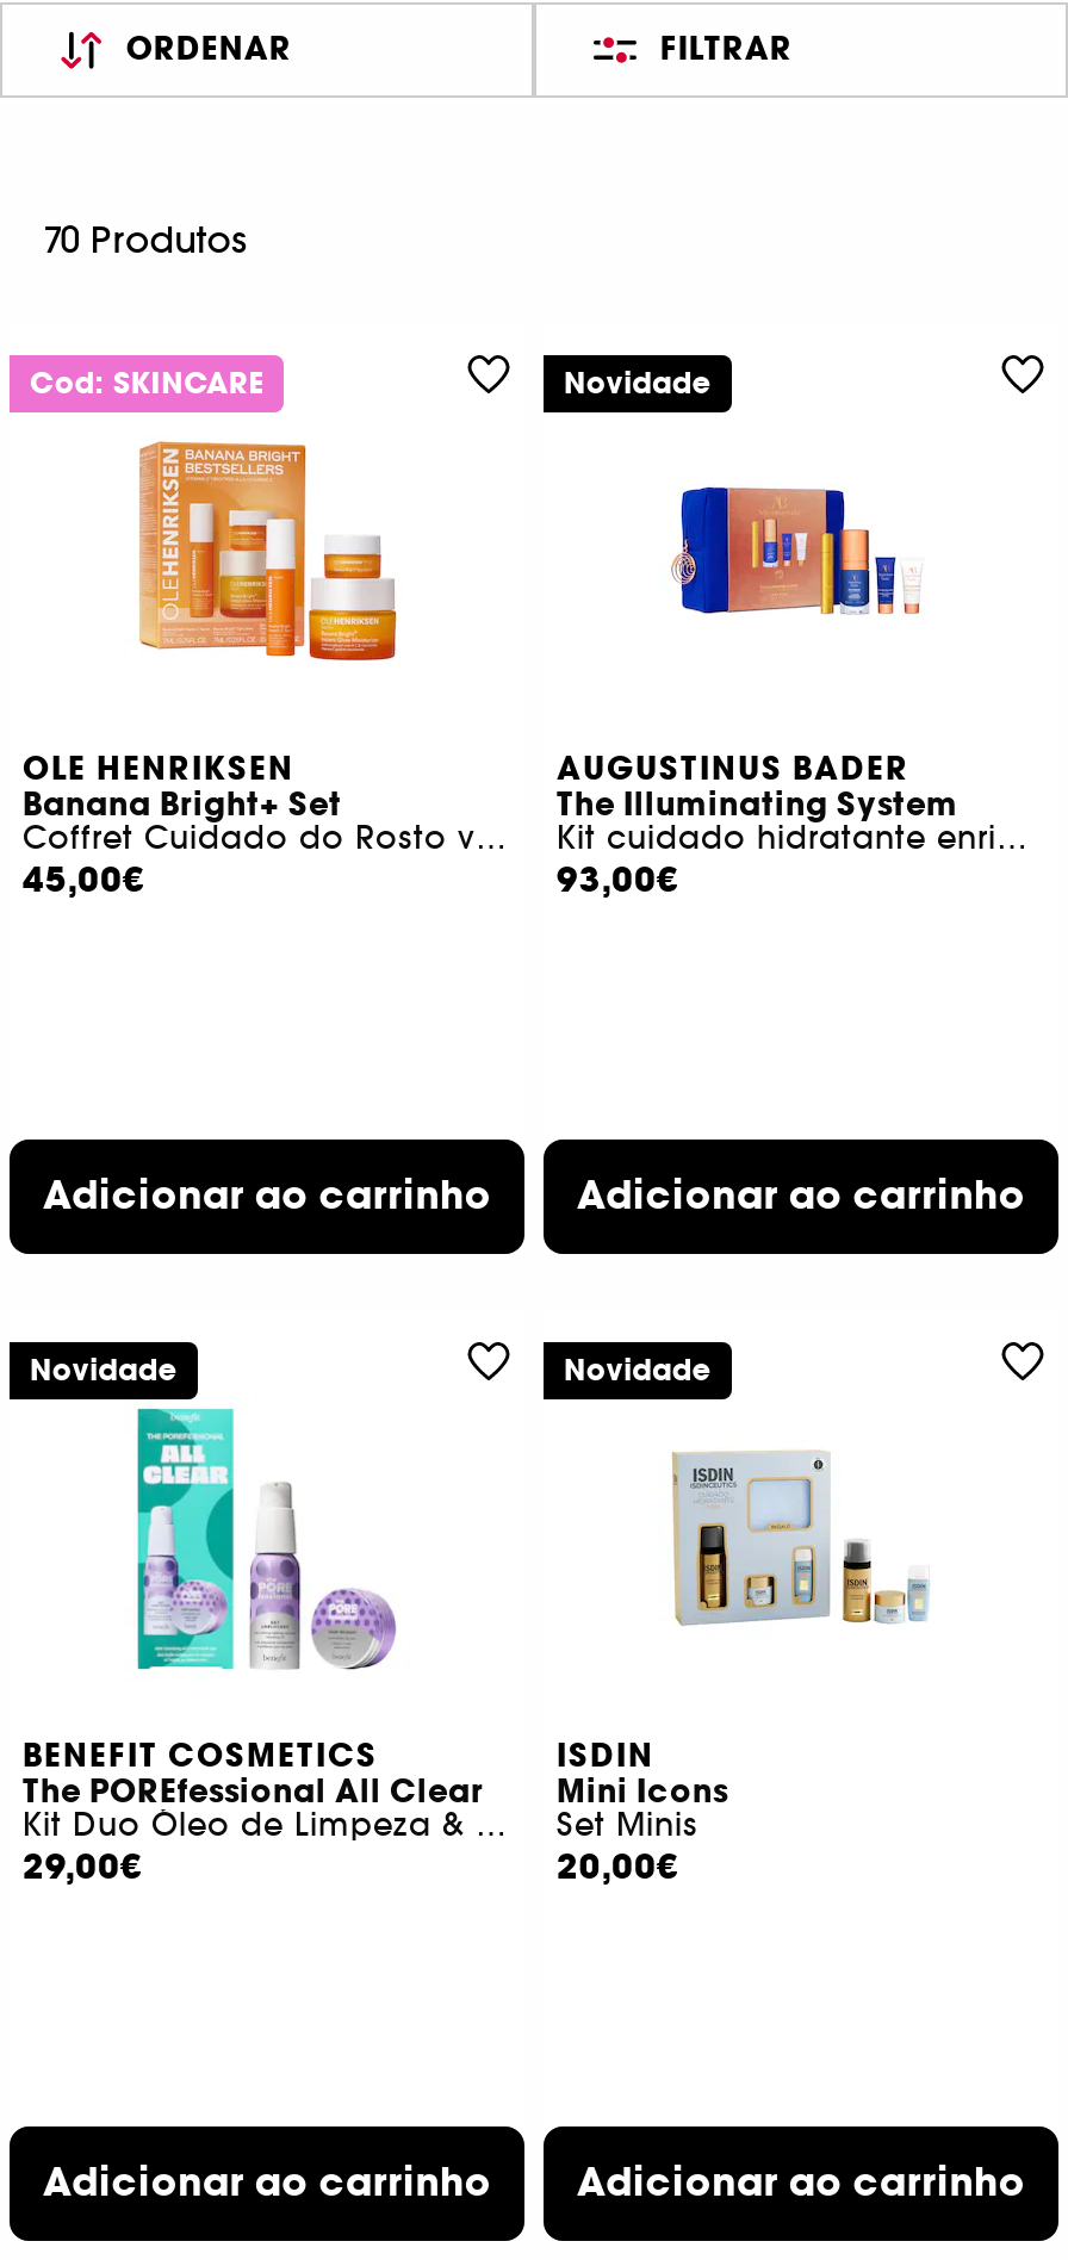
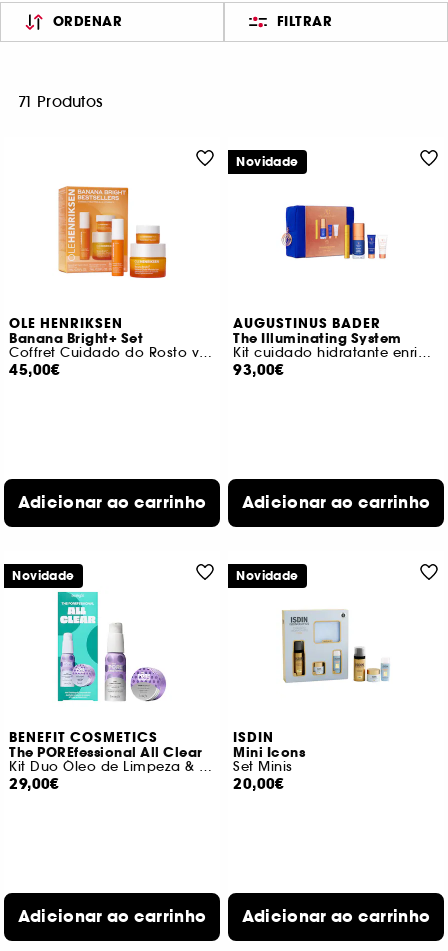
- 70 Produtos
+ 71 Produtos

- Cod: SKINCARE
